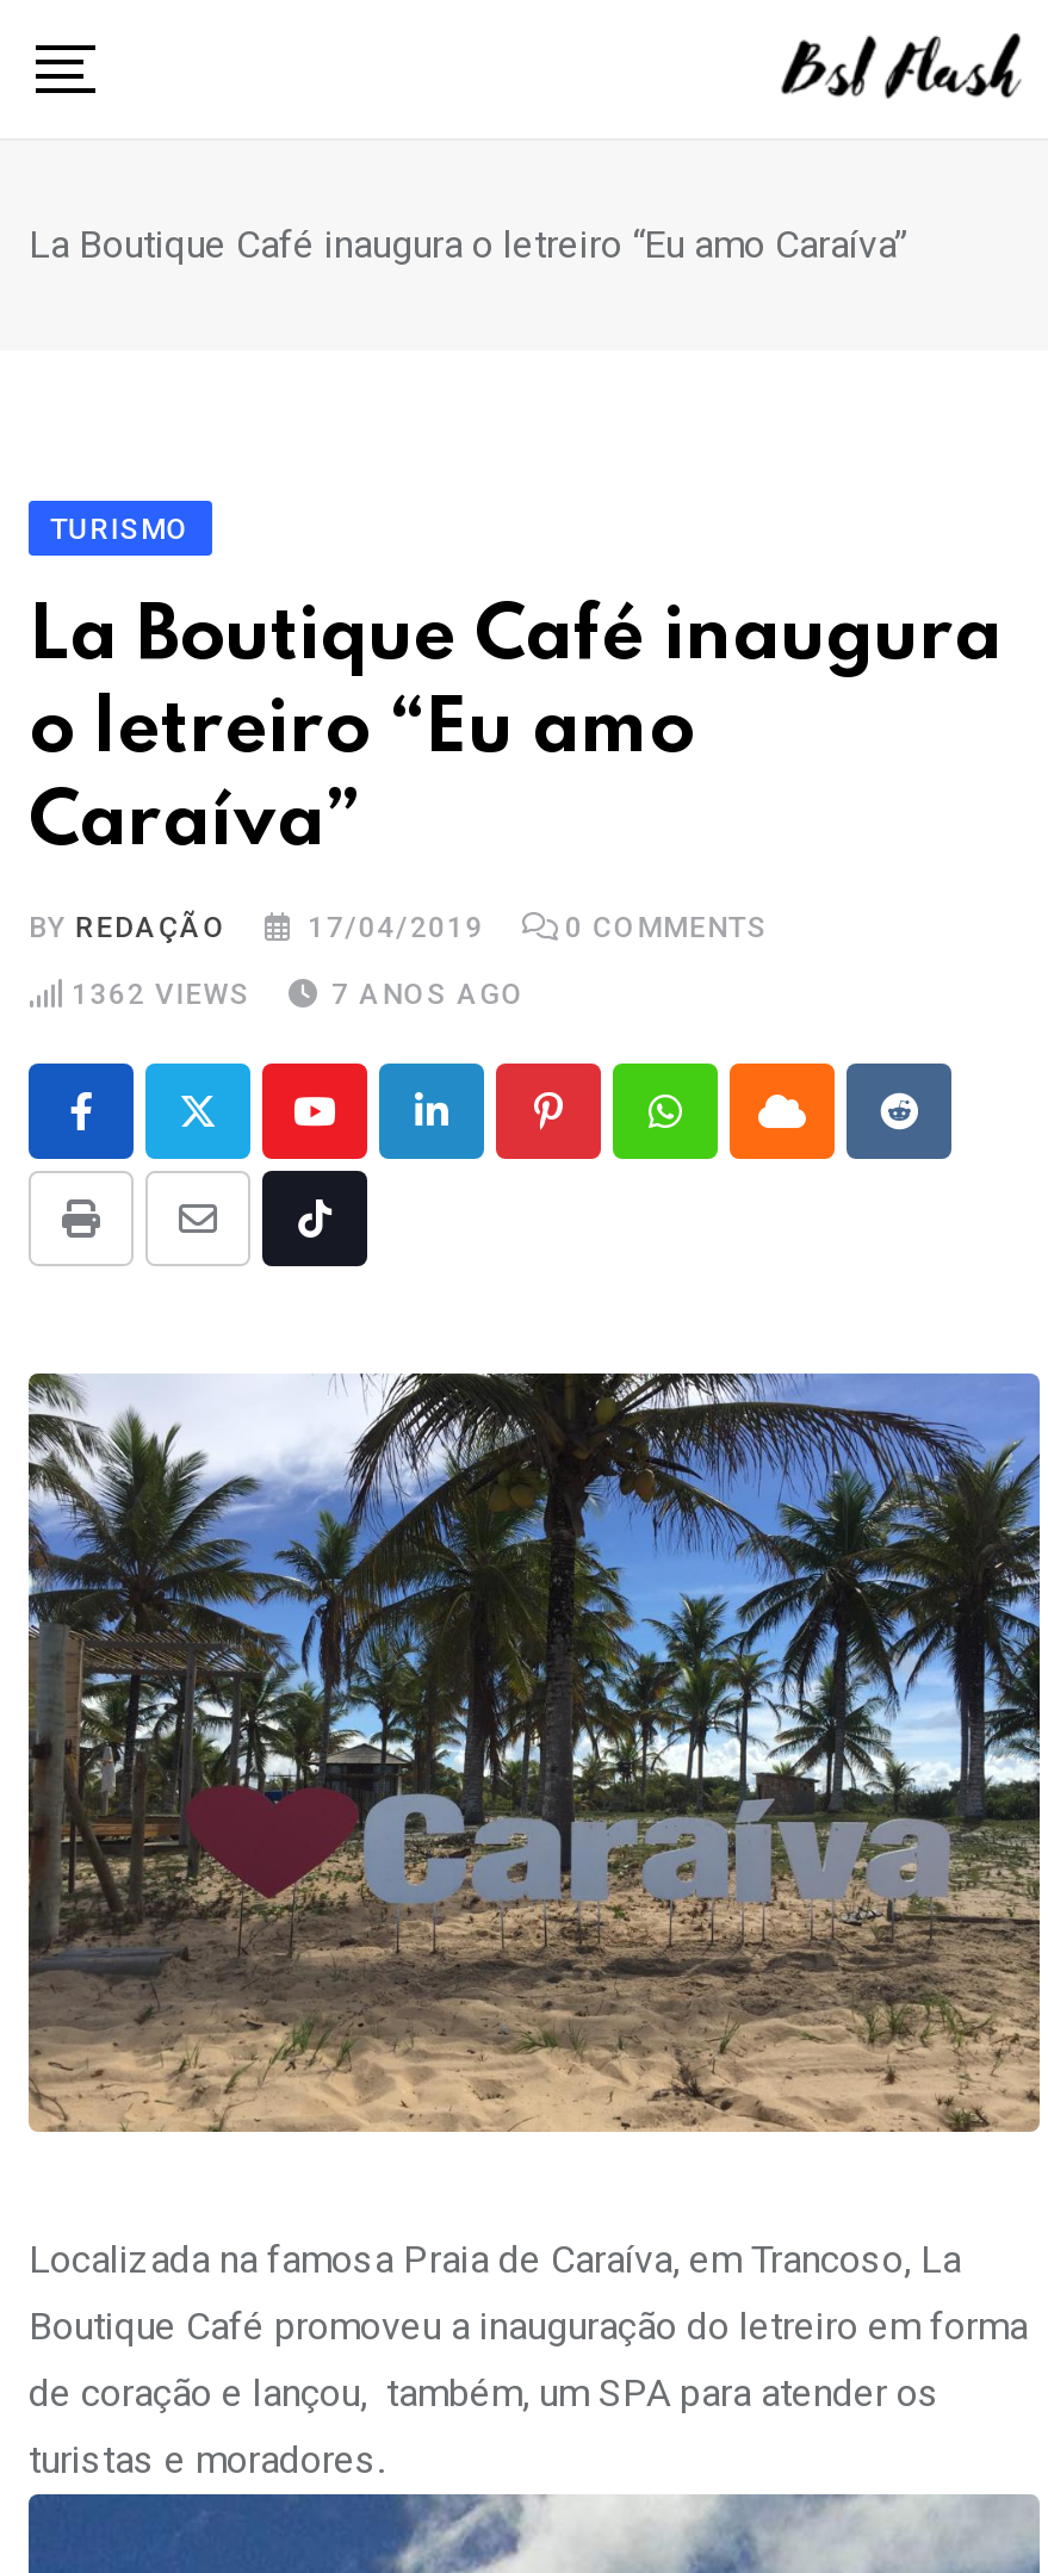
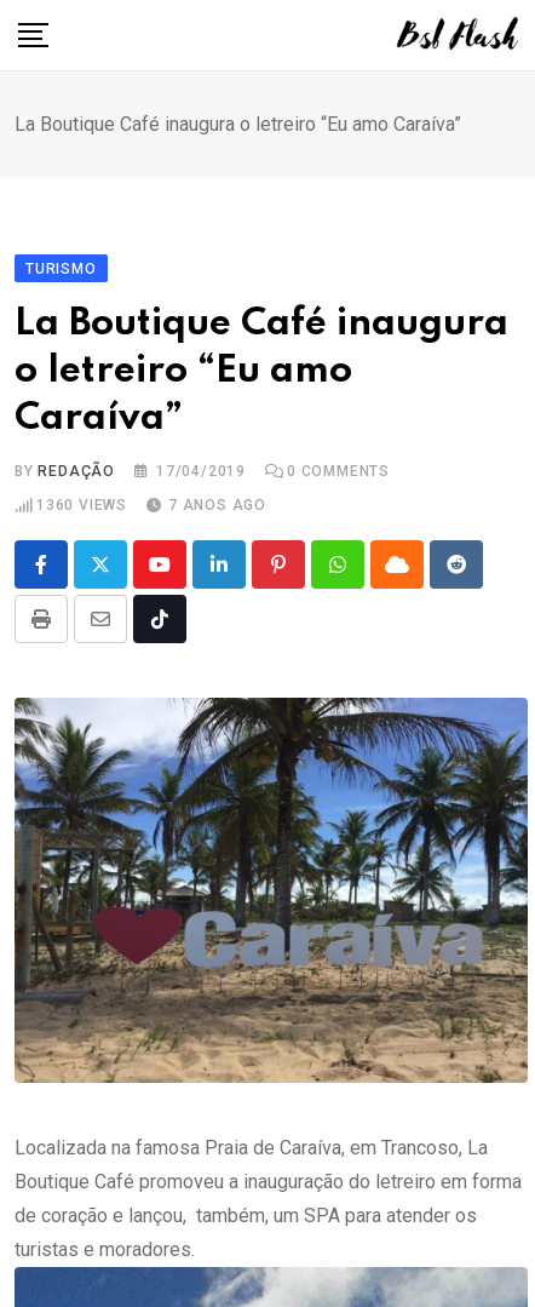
- 1362 VIEWS
+ 1360 VIEWS
